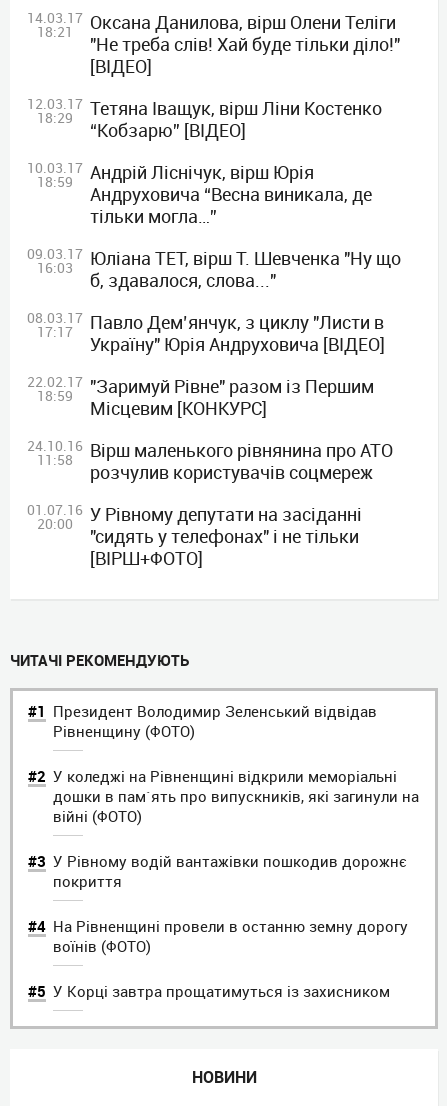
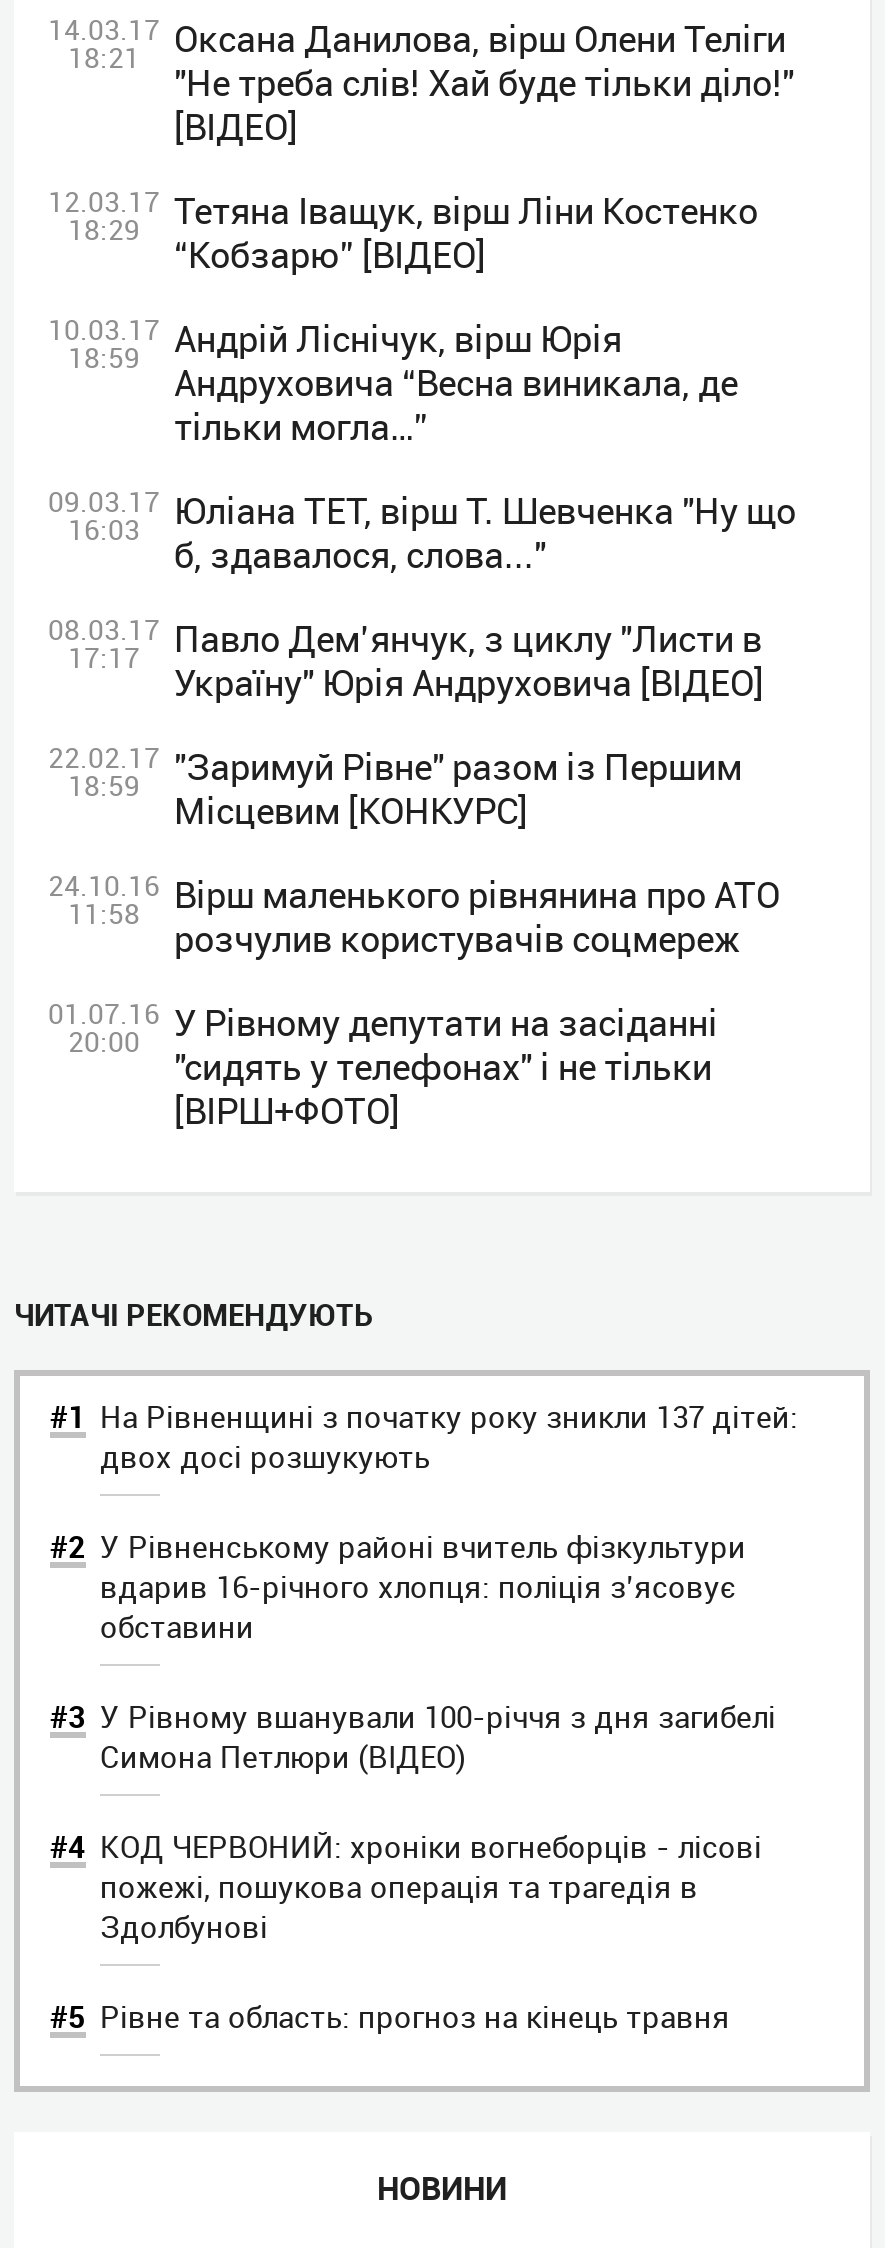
- Президент Володимир Зеленський відвідав
- Рівненщину (ФОТО)
+ На Рівненщині з початку року зникли 137 дітей:
+ двох досі розшукують

- У коледжі на Рівненщині відкрили меморіальні
- дошки в пам`ять про випускників, які загинули на
- війні (ФОТО)
+ У Рівненському районі вчитель фізкультури
+ вдарив 16-річного хлопця: поліція з’ясовує
+ обставини

- У Рівному водій вантажівки пошкодив дорожнє
- покриття
+ У Рівному вшанували 100-річчя з дня загибелі
+ Симона Петлюри (ВІДЕО)

- На Рівненщині провели в останню земну дорогу
- воїнів (ФОТО)
+ КОД ЧЕРВОНИЙ: хроніки вогнеборців - лісові
+ пожежі, пошукова операція та трагедія в
+ Здолбунові

- У Корці завтра прощатимуться із захисником
+ Рівне та область: прогноз на кінець травня
